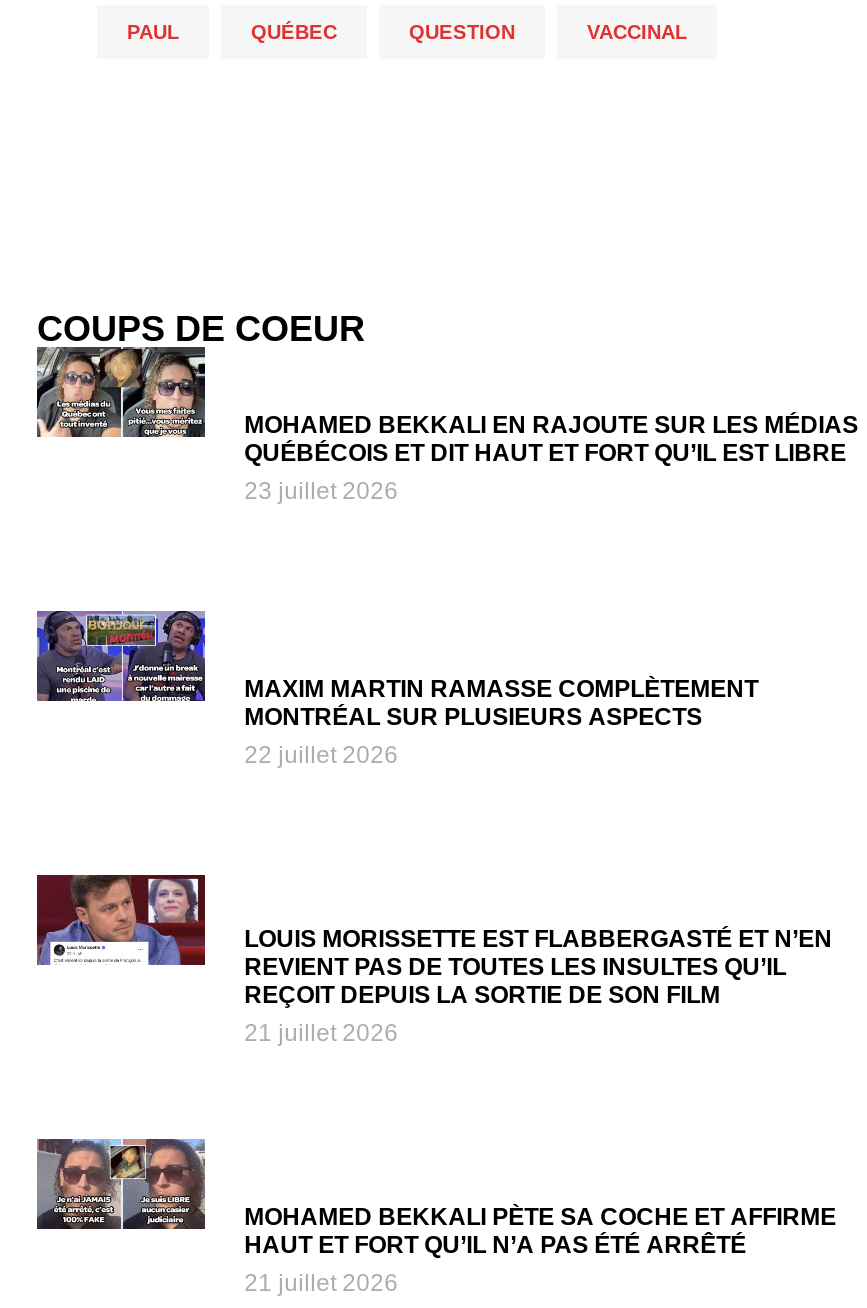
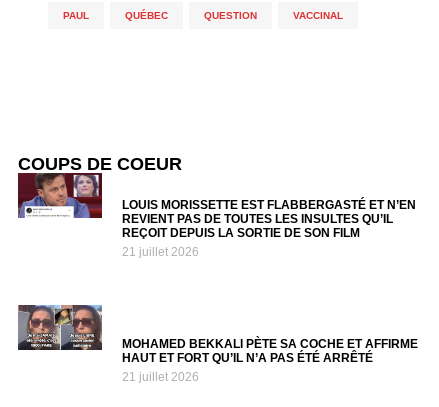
- [image]
- MOHAMED BEKKALI EN RAJOUTE SUR LES MÉDIAS
- QUÉBÉCOIS ET DIT HAUT ET FORT QU’IL EST LIBRE
- 23 juillet 2026

- [image]
- MAXIM MARTIN RAMASSE COMPLÈTEMENT
- MONTRÉAL SUR PLUSIEURS ASPECTS
- 22 juillet 2026
